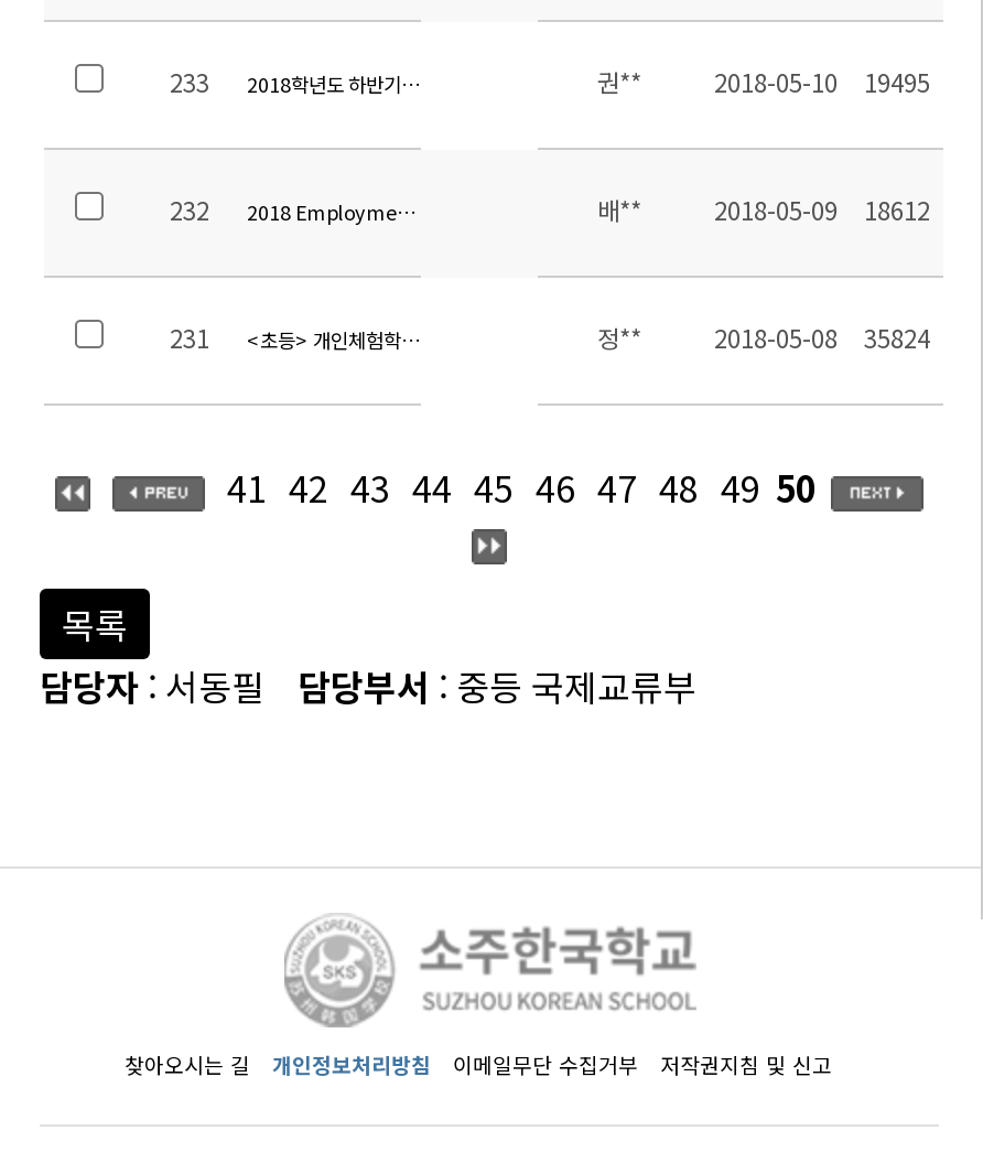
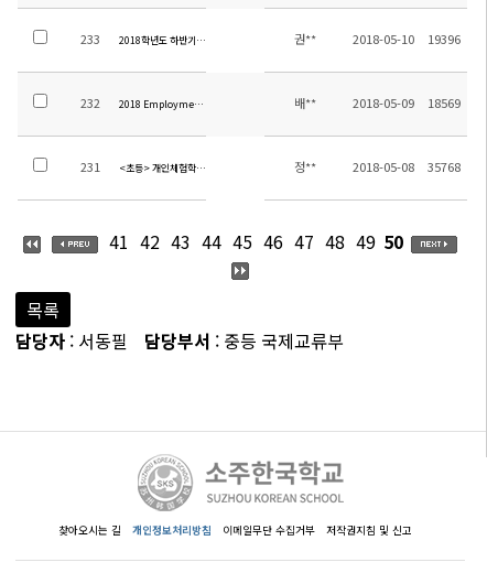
- 2018-05-10 19495
+ 2018-05-10 19396

- 18612
+ 18569

- 2018-05-08 35824
+ 2018-05-08 35768
